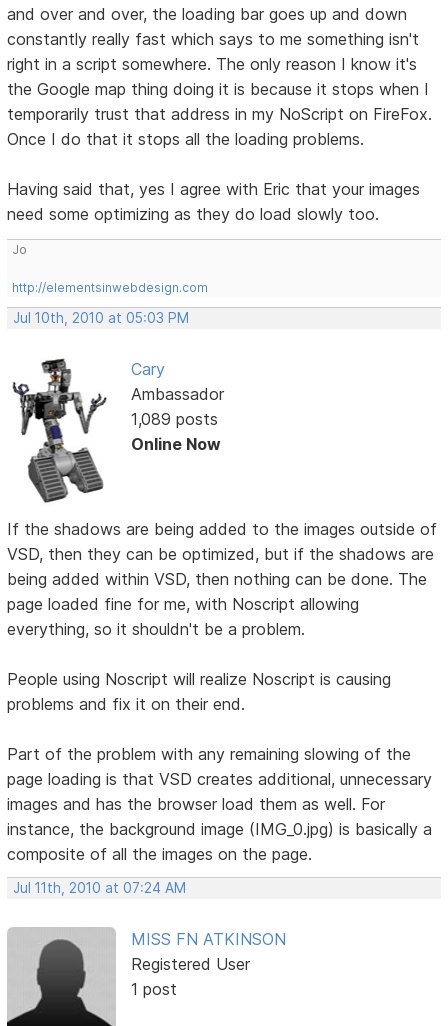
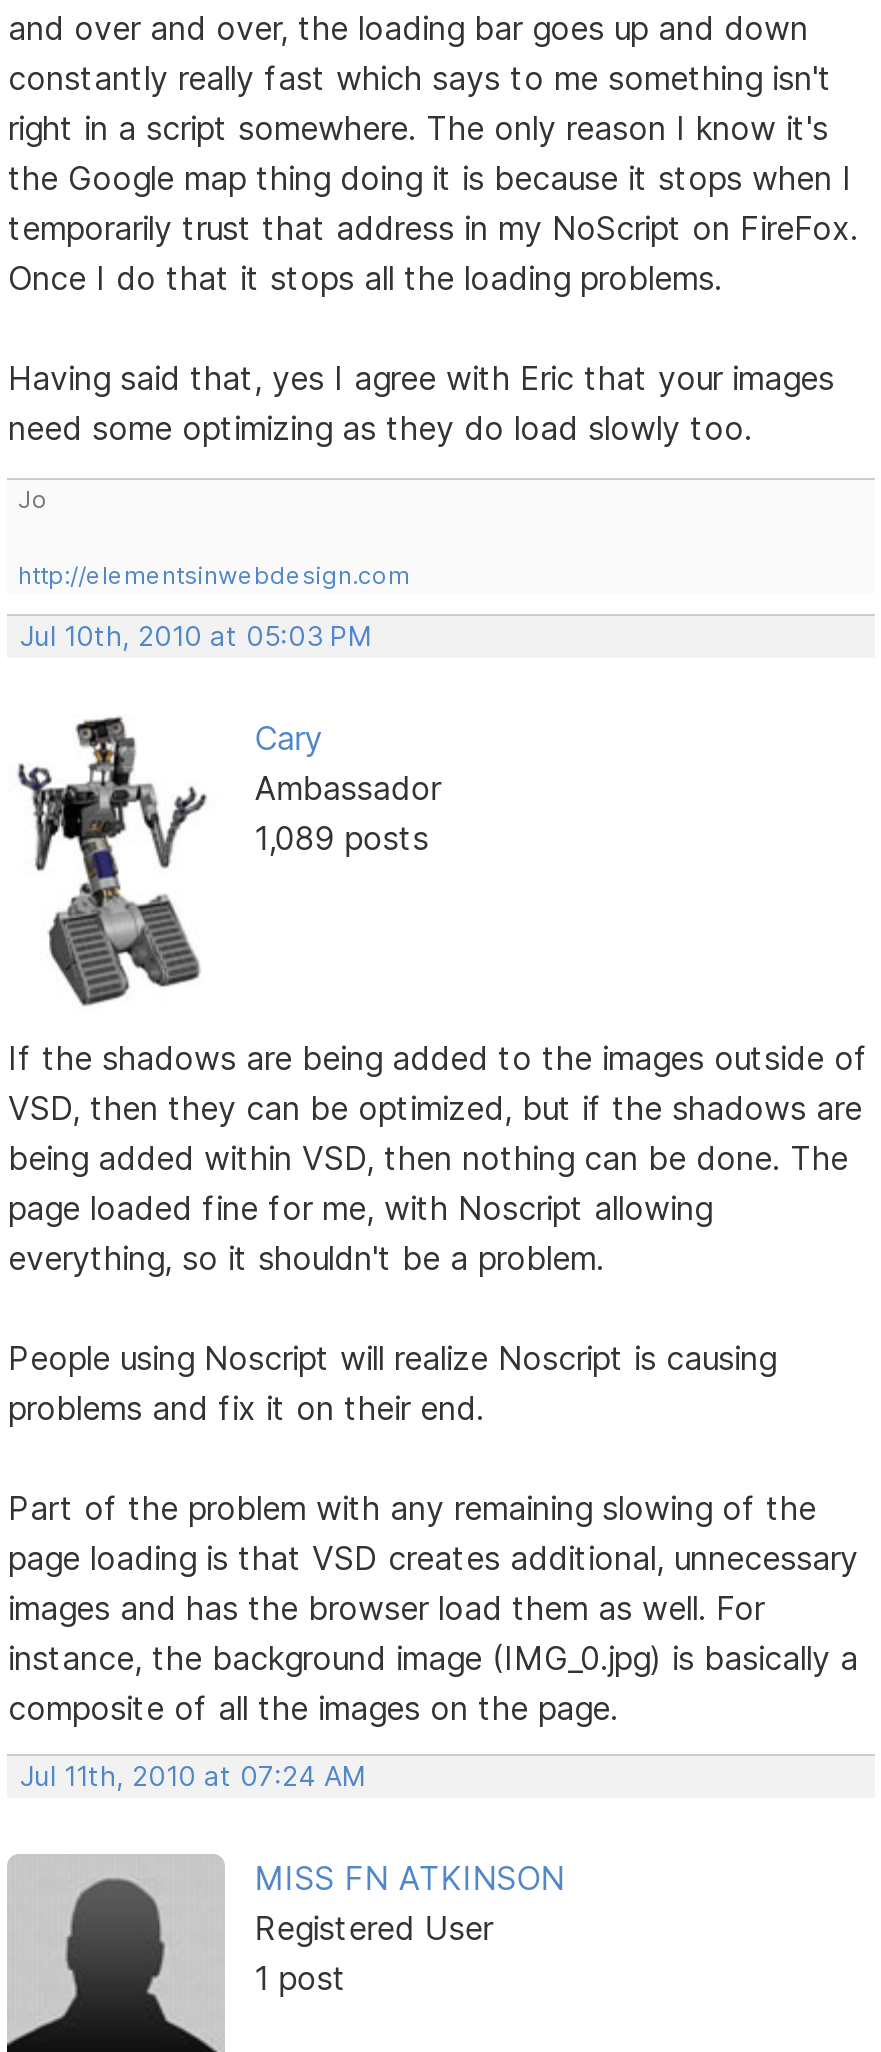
- Online Now
